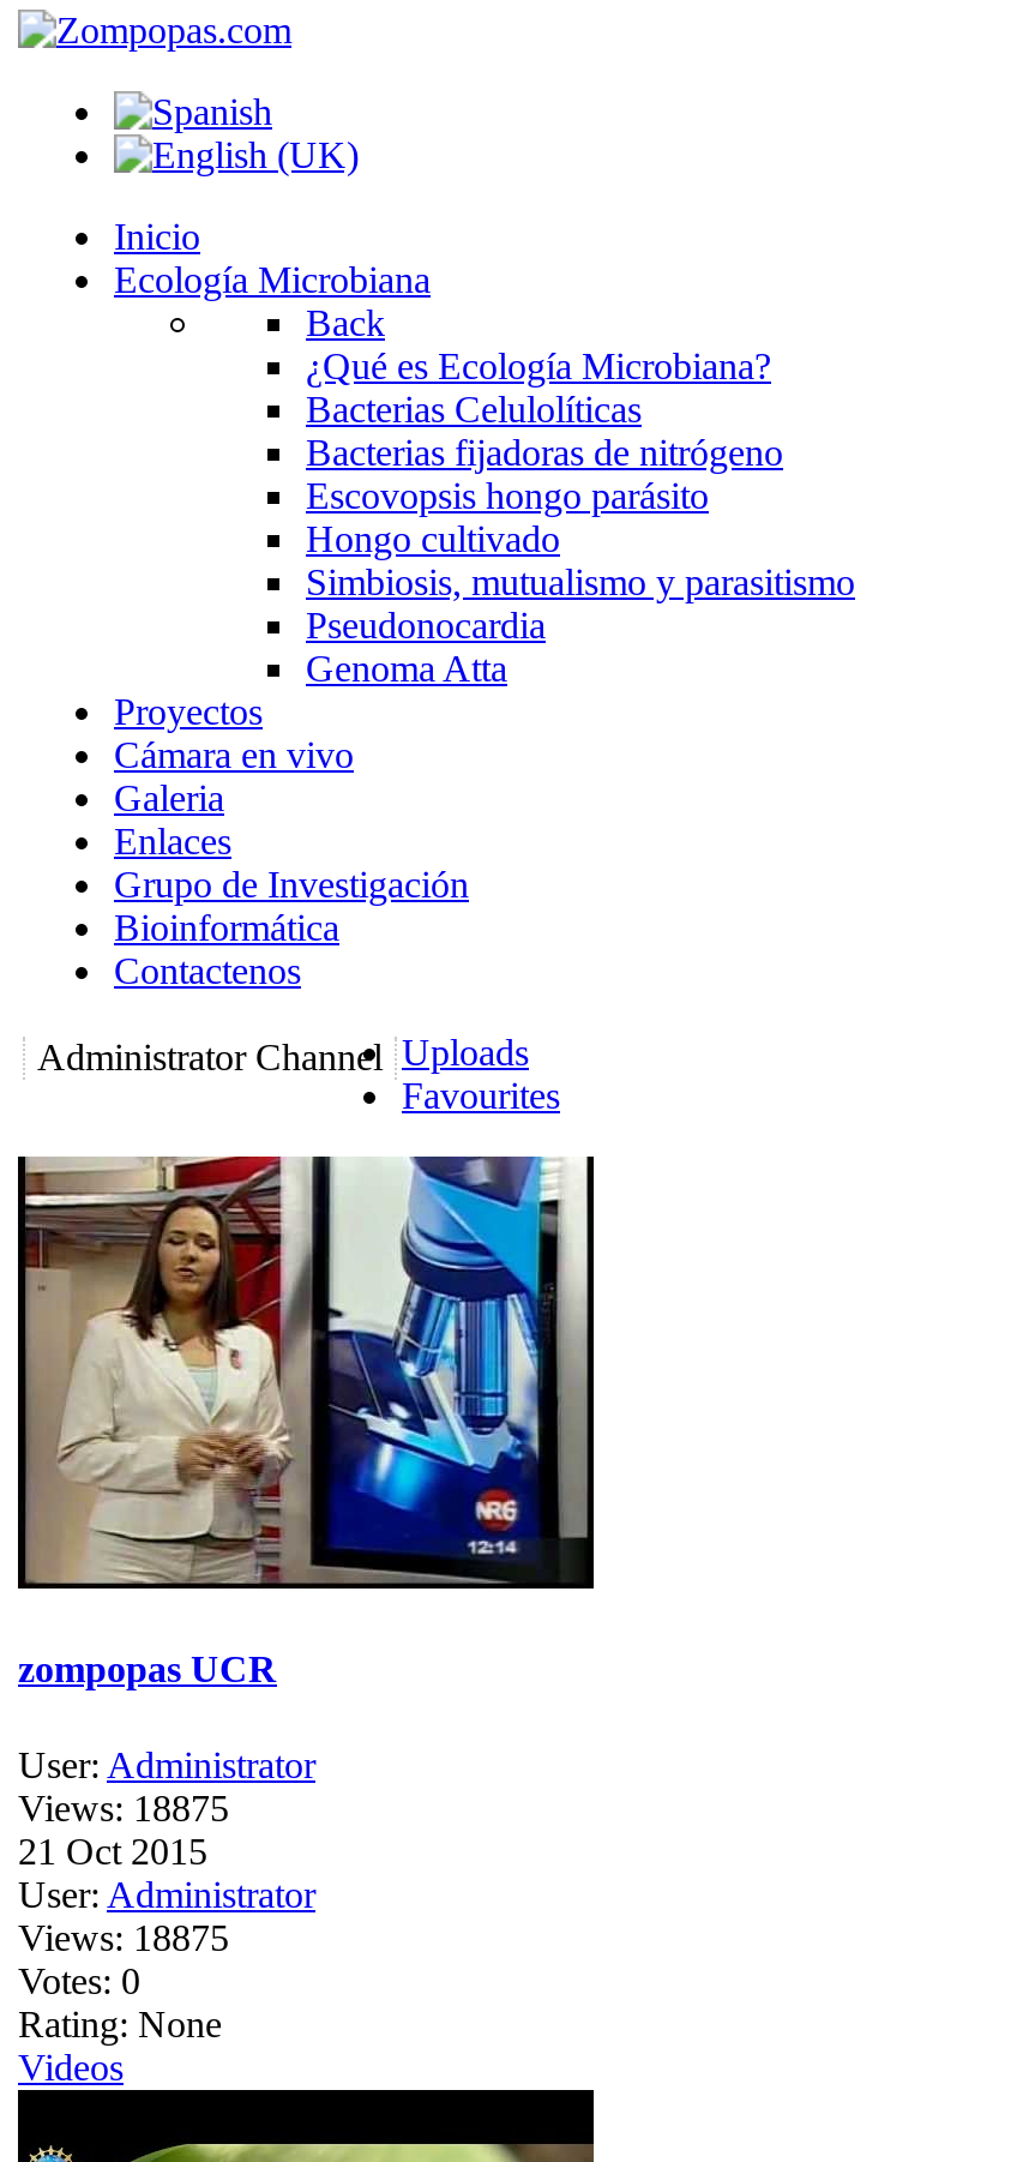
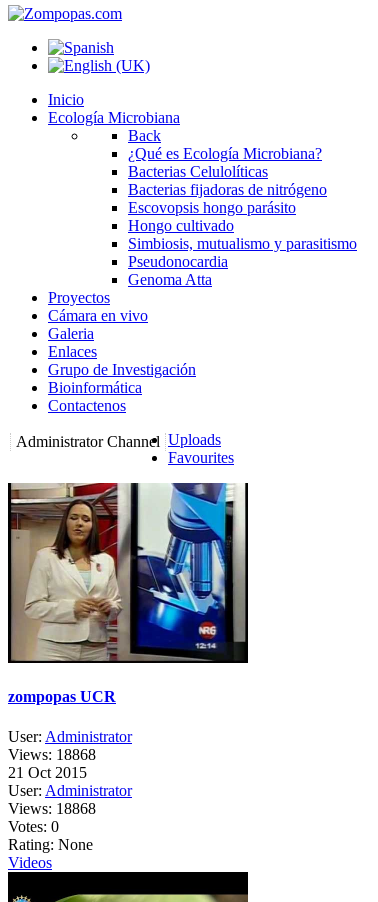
- Views: 18875
+ Views: 18868

- Views: 18875
+ Views: 18868
